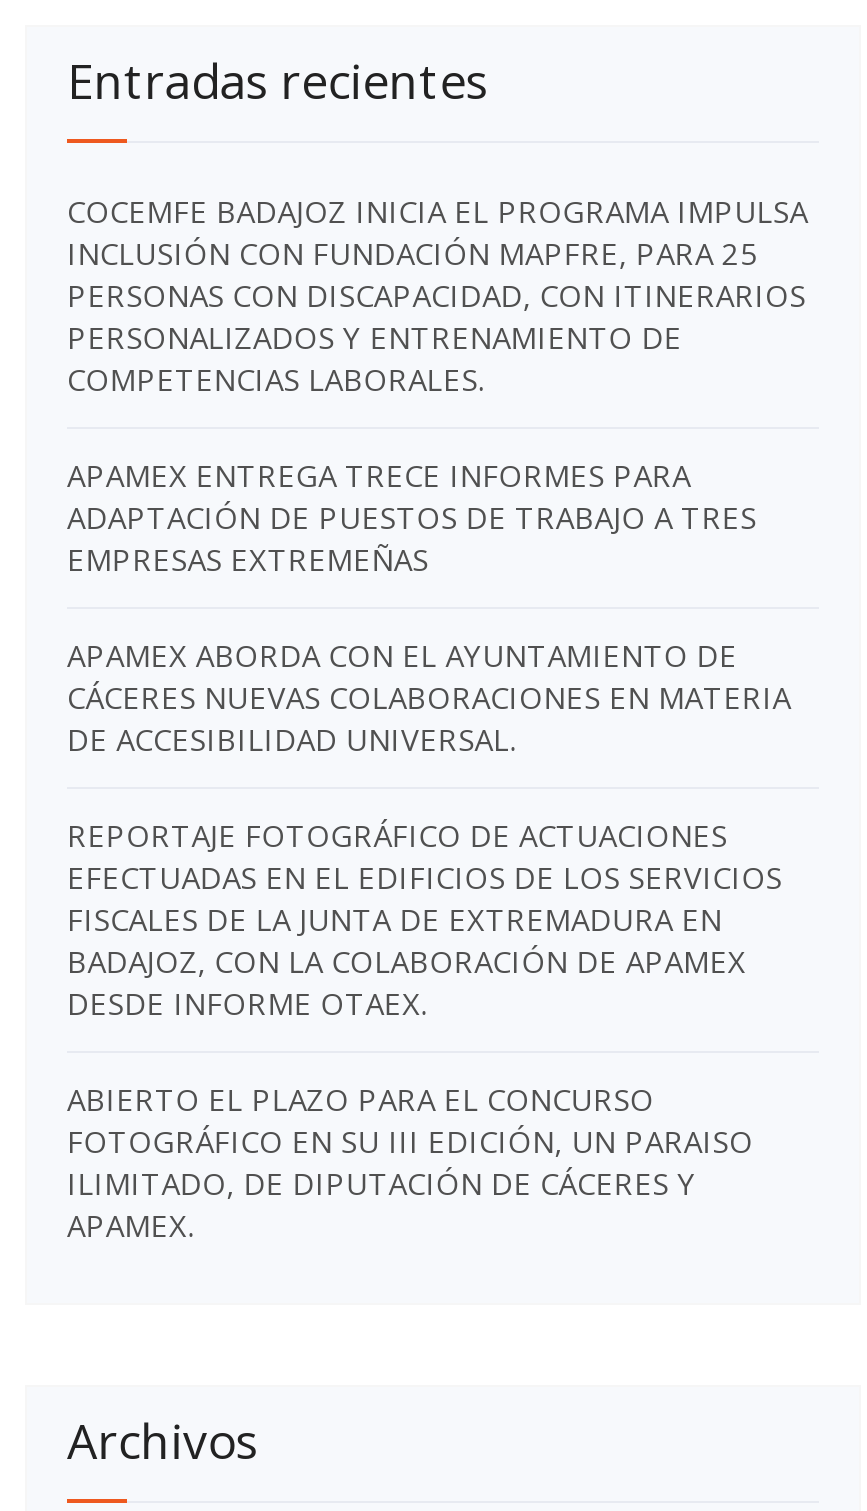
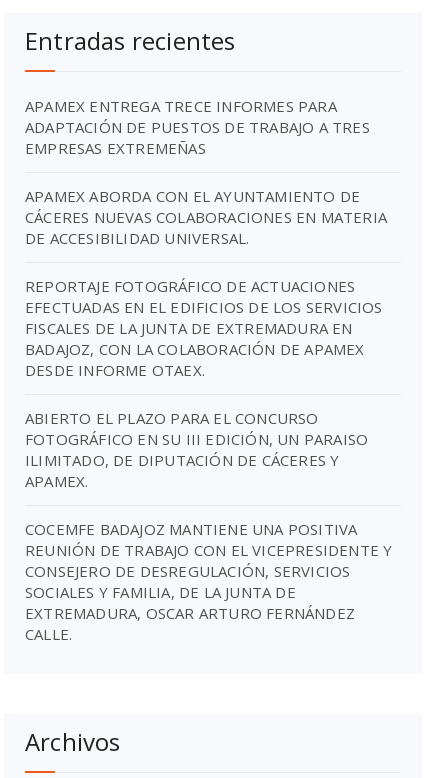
- COCEMFE BADAJOZ INICIA EL PROGRAMA IMPULSA
- INCLUSIÓN CON FUNDACIÓN MAPFRE, PARA 25
- PERSONAS CON DISCAPACIDAD, CON ITINERARIOS
- PERSONALIZADOS Y ENTRENAMIENTO DE
- COMPETENCIAS LABORALES.

moved up: APAMEX ENTREGA TRECE INFORMES PARA | ADAPTACIÓN DE PUESTOS DE TRABAJO A TRES | EMPRESAS EXTREMEÑAS | ... | ILIMITADO, DE DIPUTACIÓN DE CÁCERES Y | APAMEX.

+ COCEMFE BADAJOZ MANTIENE UNA POSITIVA
+ REUNIÓN DE TRABAJO CON EL VICEPRESIDENTE Y
+ CONSEJERO DE DESREGULACIÓN, SERVICIOS
+ SOCIALES Y FAMILIA, DE LA JUNTA DE
+ EXTREMADURA, OSCAR ARTURO FERNÁNDEZ
+ CALLE.
